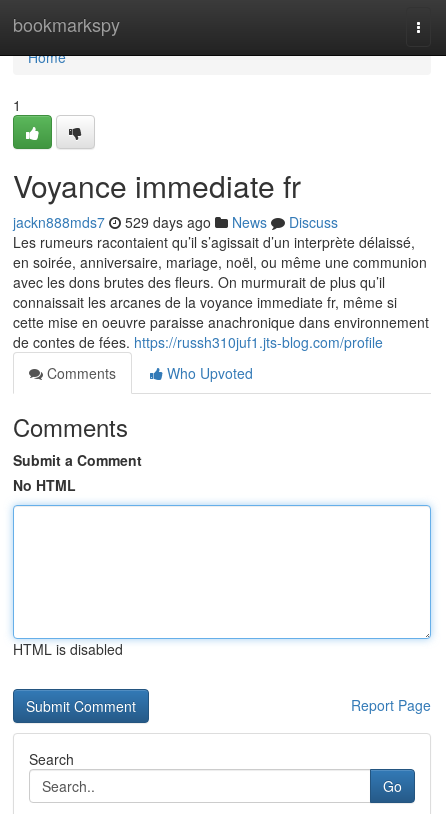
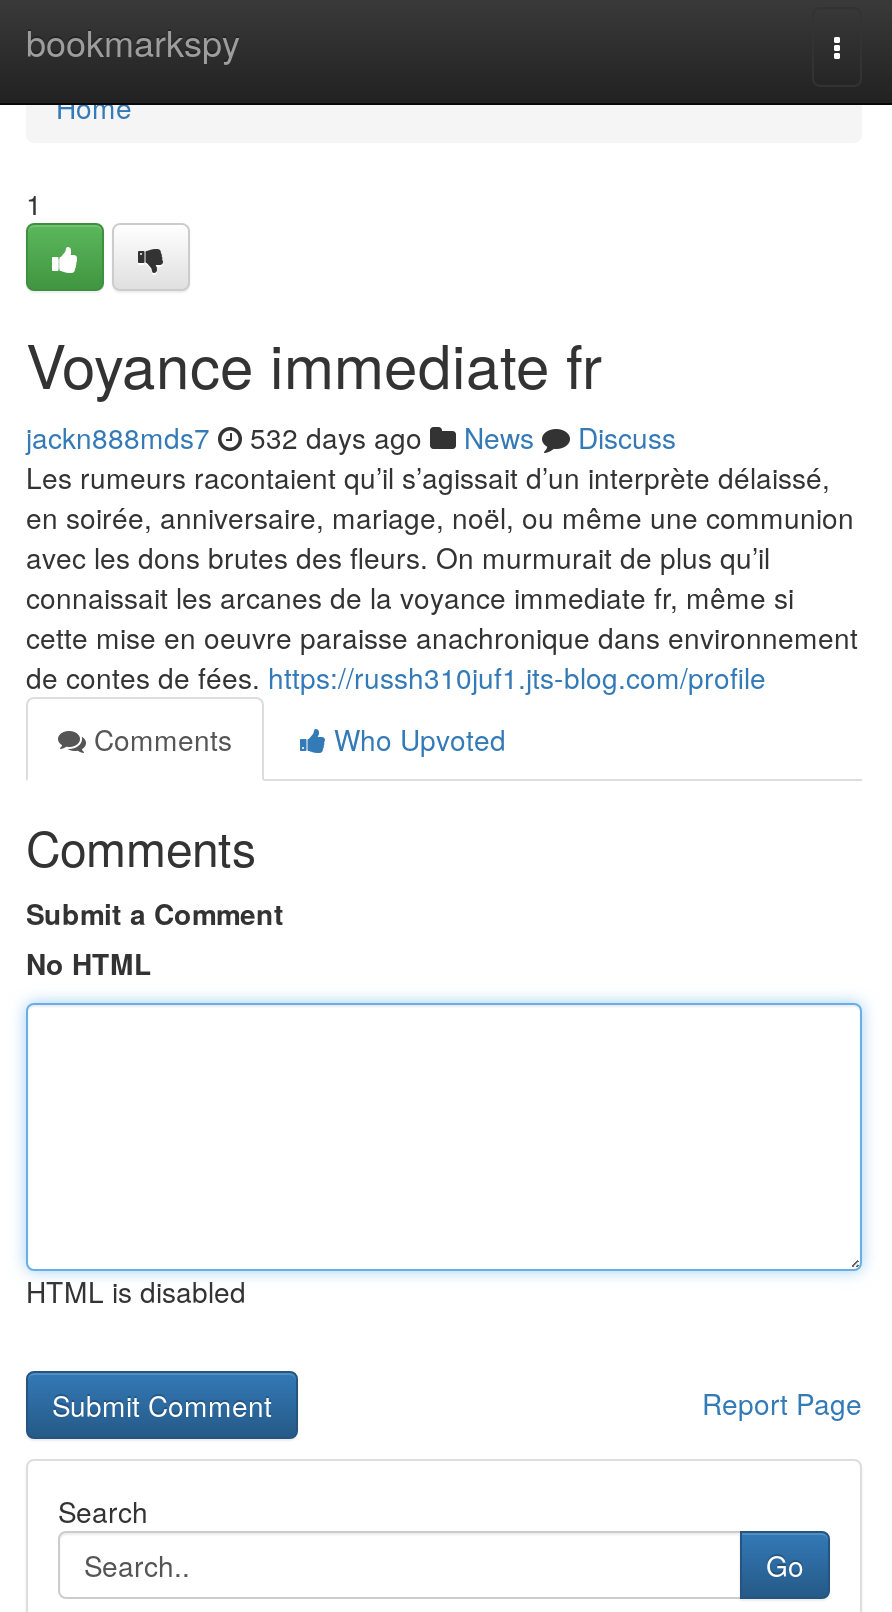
- jackn888mds7 529 days ago News Discuss
+ jackn888mds7 532 days ago News Discuss
